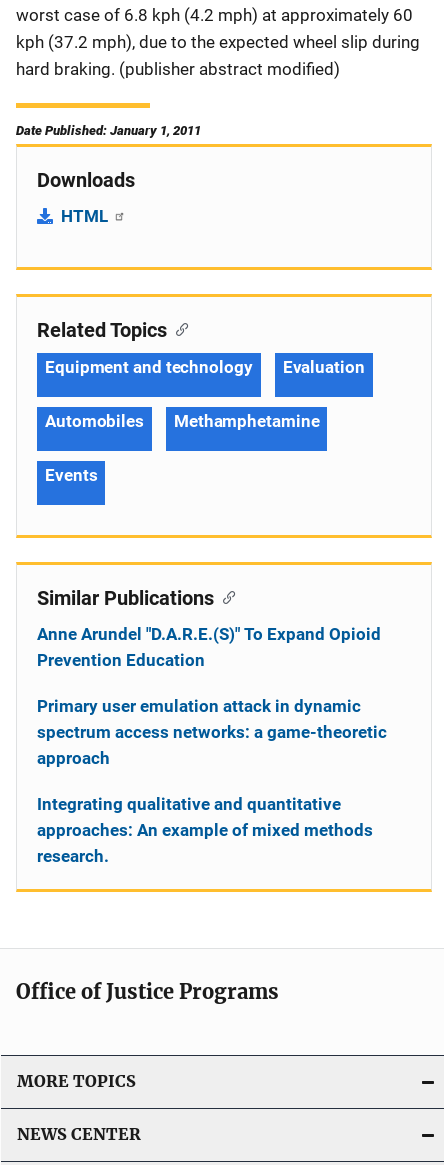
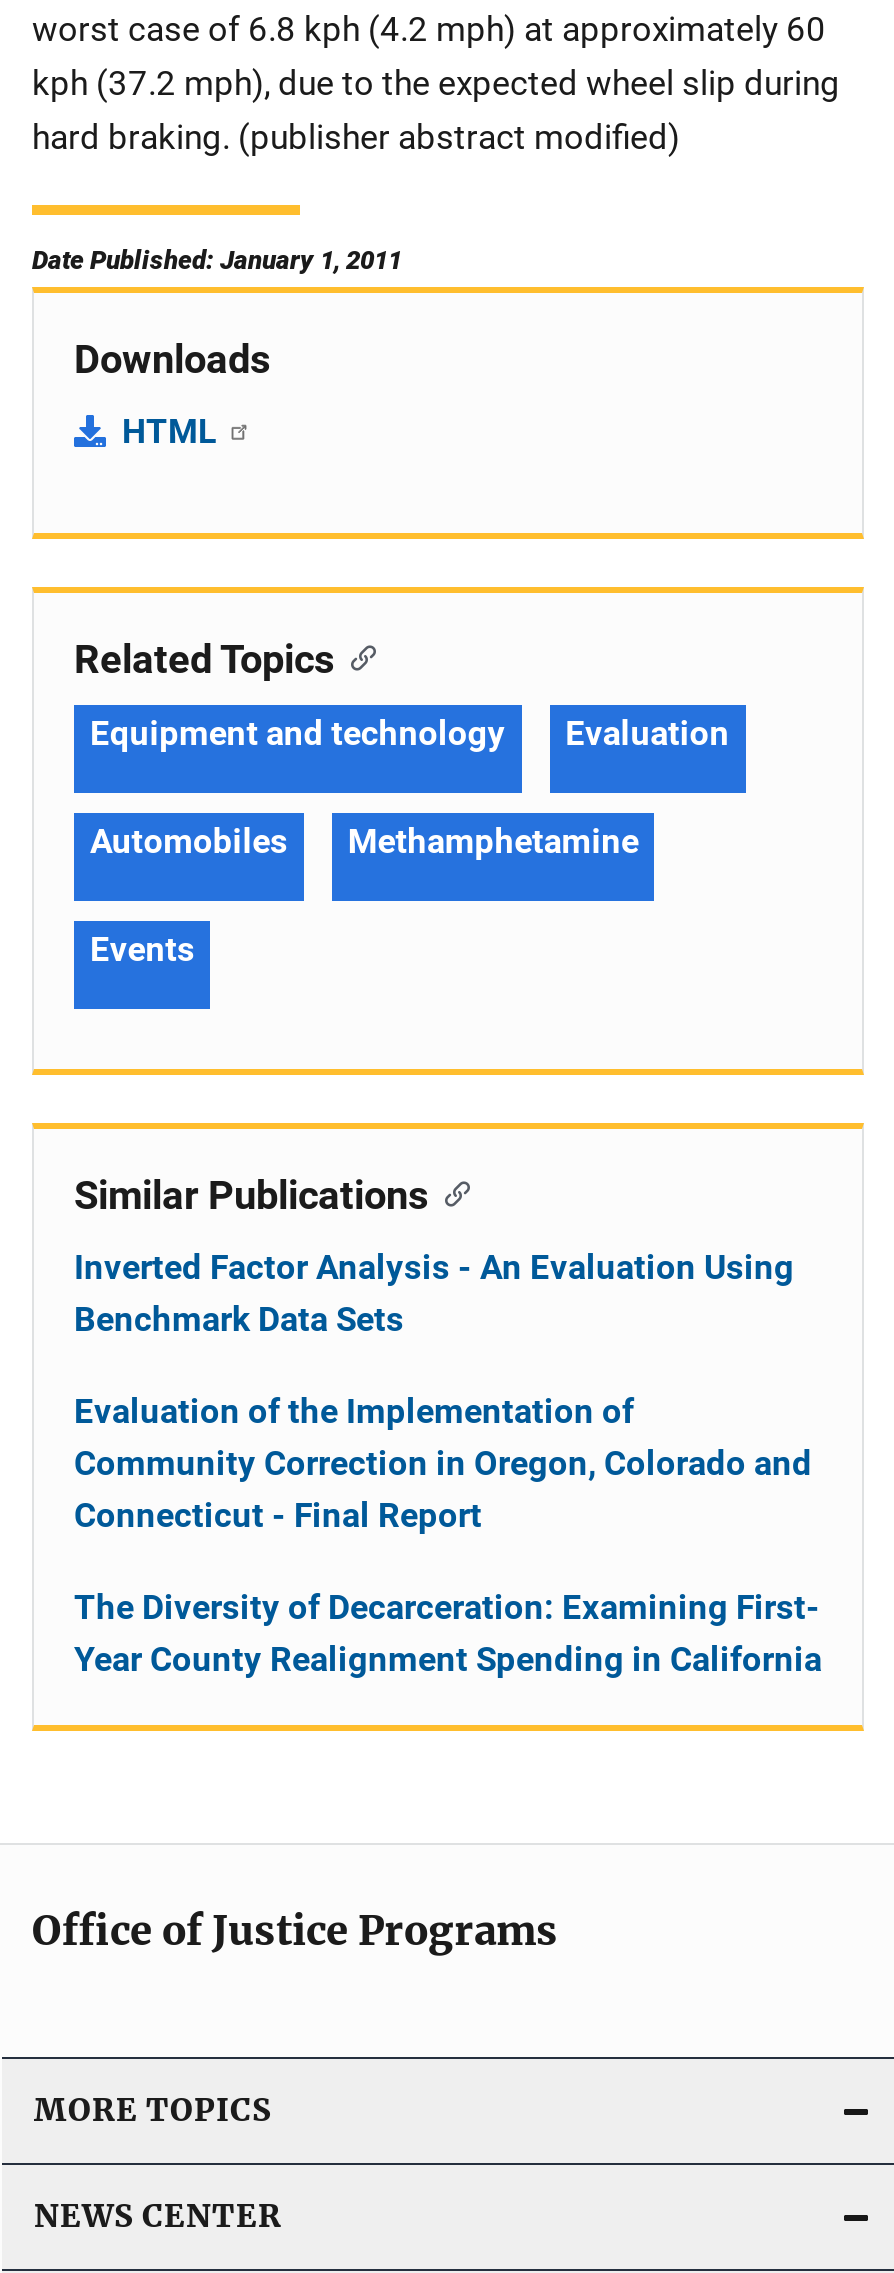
- Anne Arundel "D.A.R.E.(S)" To Expand Opioid
- Prevention Education
+ Inverted Factor Analysis - An Evaluation Using
+ Benchmark Data Sets

- Primary user emulation attack in dynamic
- spectrum access networks: a game-theoretic
- approach
+ Evaluation of the Implementation of
+ Community Correction in Oregon, Colorado and
+ Connecticut - Final Report

- Integrating qualitative and quantitative
- approaches: An example of mixed methods
- research.
+ The Diversity of Decarceration: Examining First-
+ Year County Realignment Spending in California
